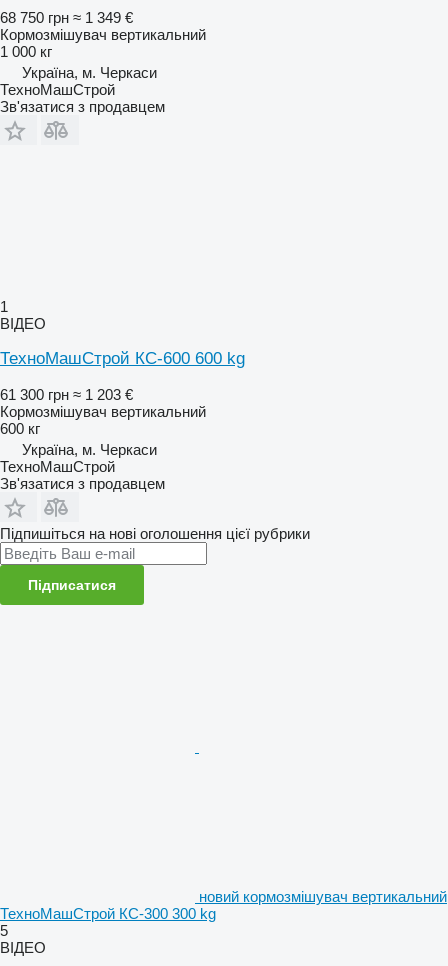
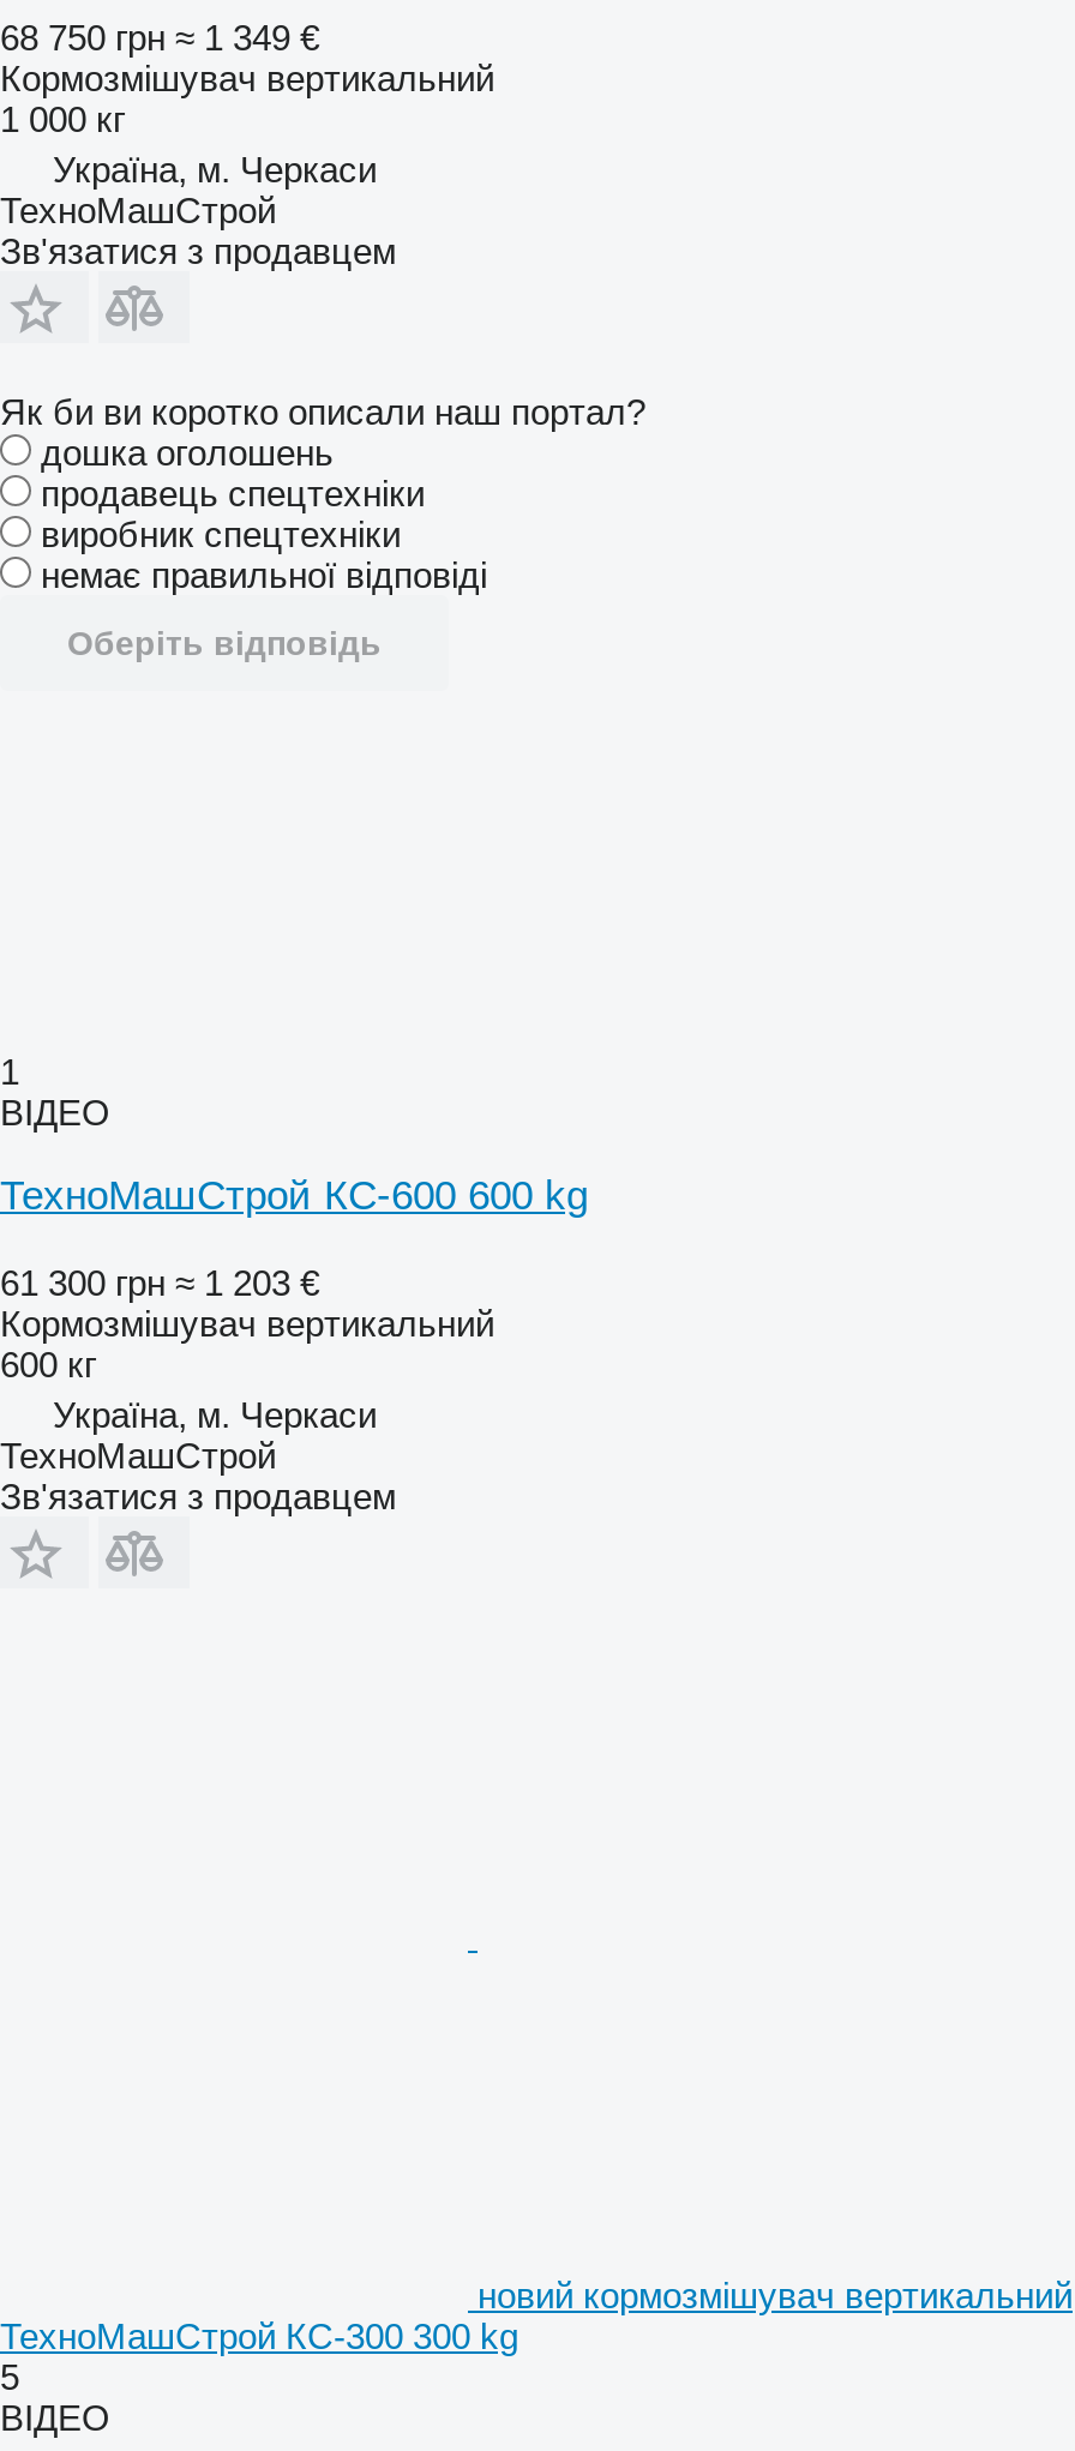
+ Як би ви коротко описали наш портал?
+ дошка оголошень
+ продавець спецтехніки
+ виробник спецтехніки
+ немає правильної відповіді
+ Оберіть відповідь

moved down: 1 | ВІДЕО | ТехноМашСтрой КС-600 600 kg | Кормозмішувач вертикальний | 600 кг | Україна, м. Черкаси | ТехноМашСтрой | Зв'язатися з продавцем

- Підпишіться на нові оголошення цієї рубрики
- Підписатися
